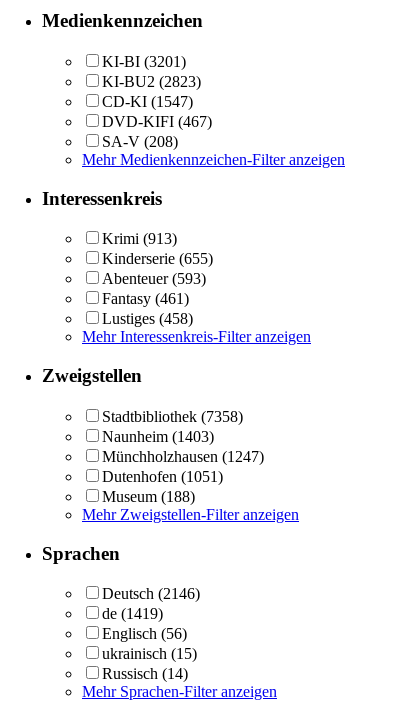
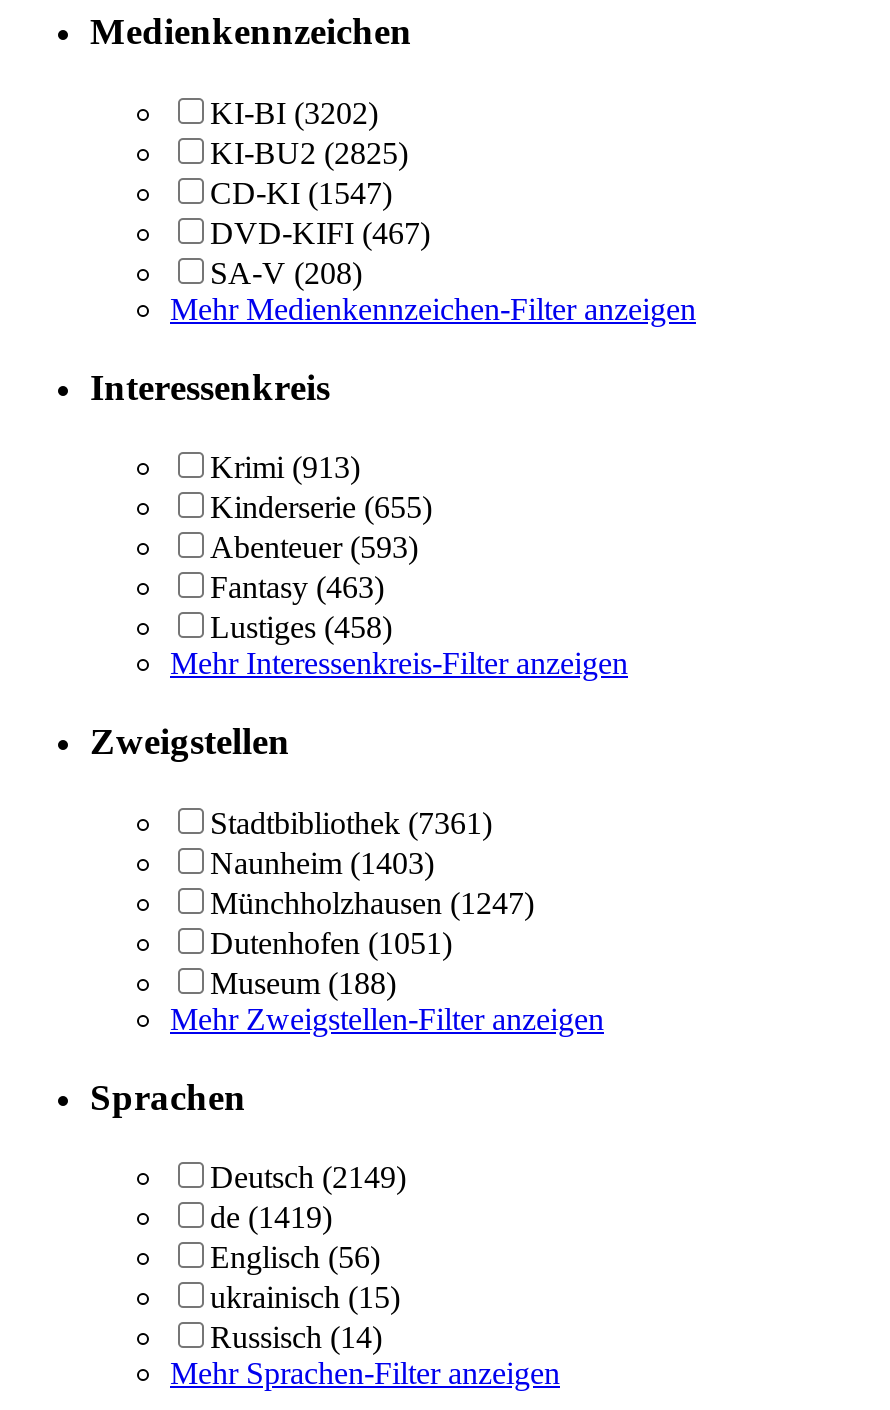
- KI-BI (3201)
+ KI-BI (3202)

- KI-BU2 (2823)
+ KI-BU2 (2825)

- Fantasy (461)
+ Fantasy (463)

- Stadtbibliothek (7358)
+ Stadtbibliothek (7361)

- Deutsch (2146)
+ Deutsch (2149)
